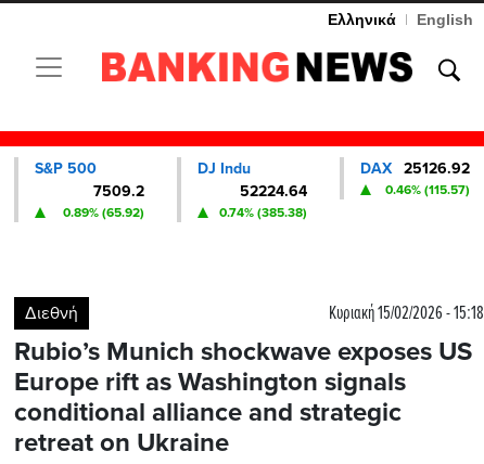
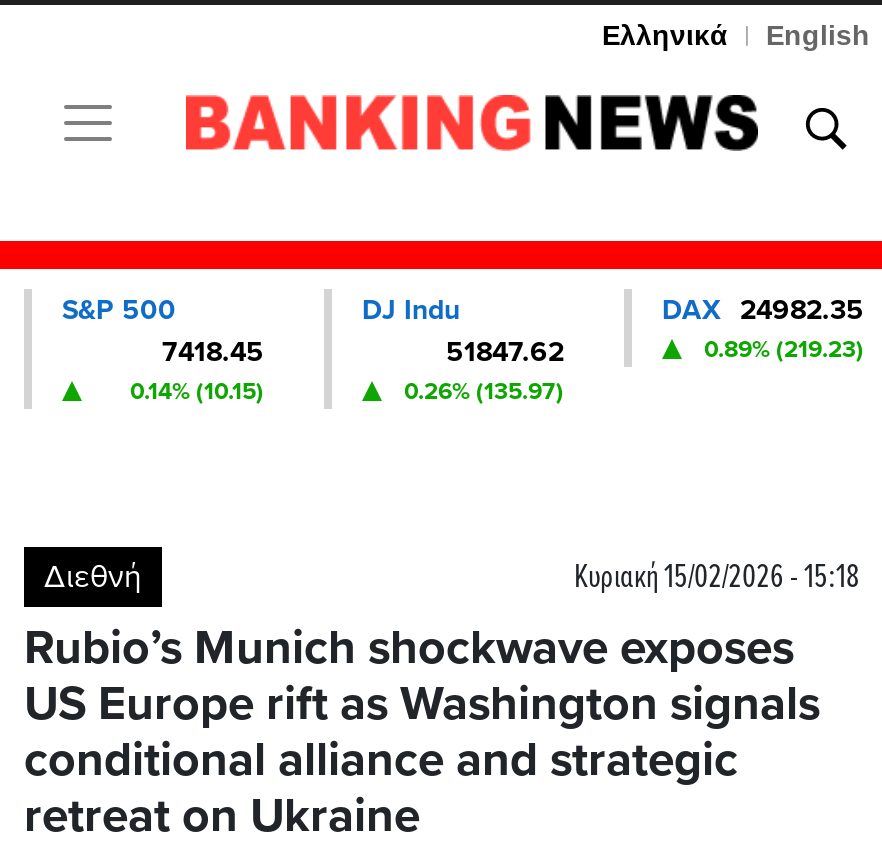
- DAX
- 25126.92
- 0.46% (115.57)
+ DAX 24982.35
+ 0.89% (219.23)

- 7509.2
+ 7418.45

- 52224.64
- 0.74% (385.38)
+ 51847.62
+ 0.26% (135.97)

- 0.89% (65.92)
+ 0.14% (10.15)
